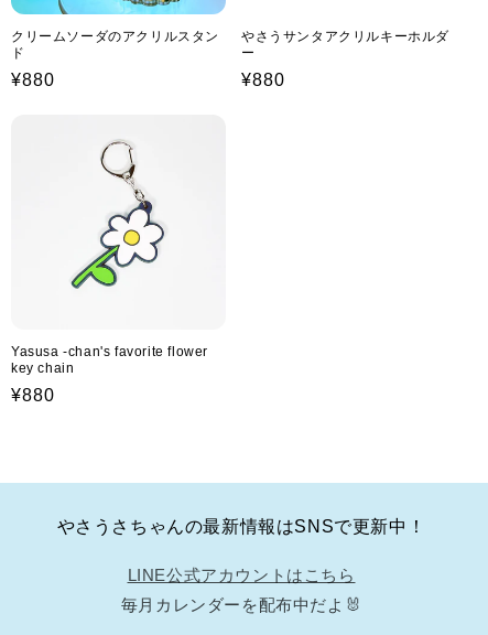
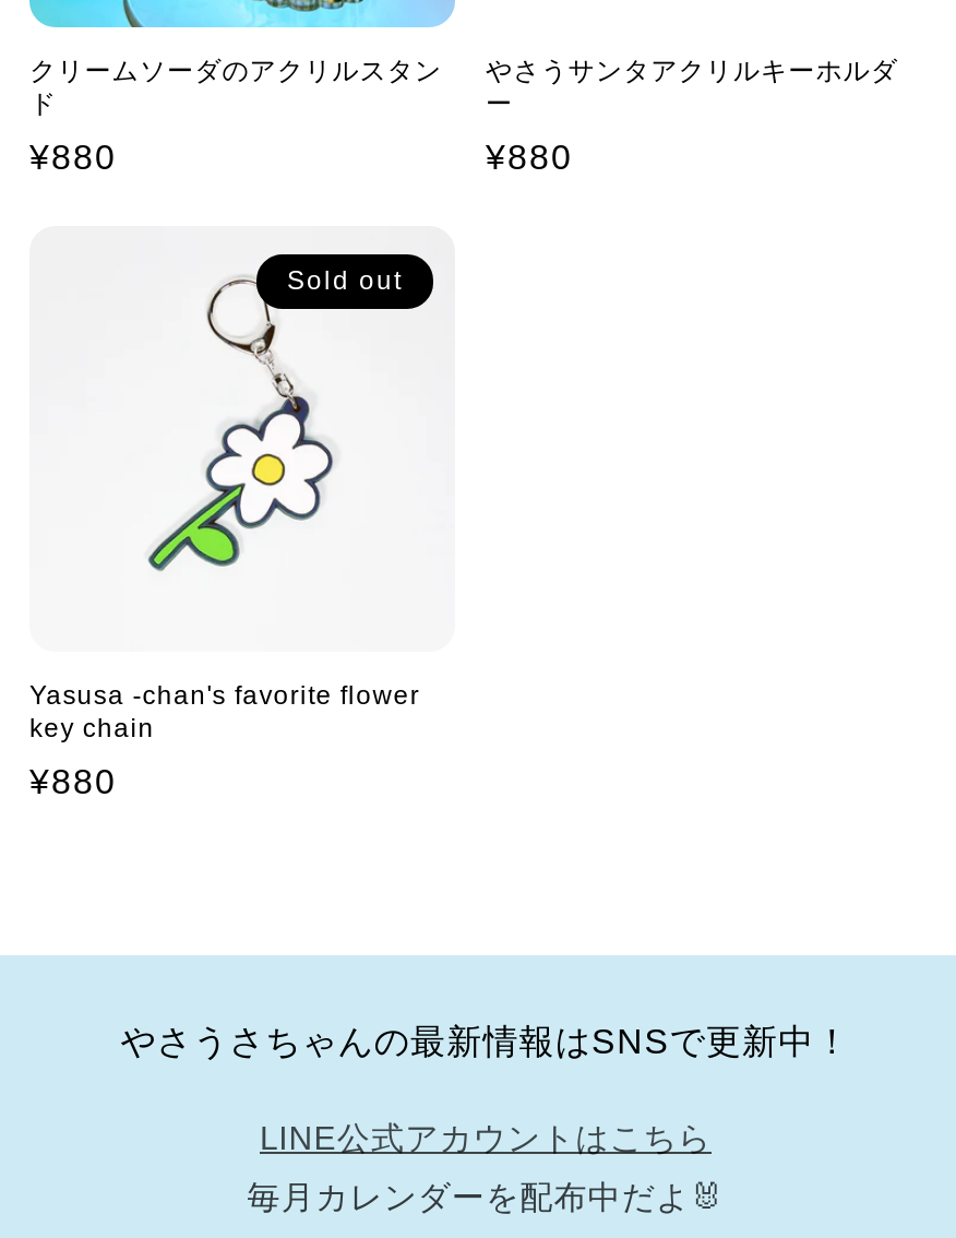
+ Sold out
